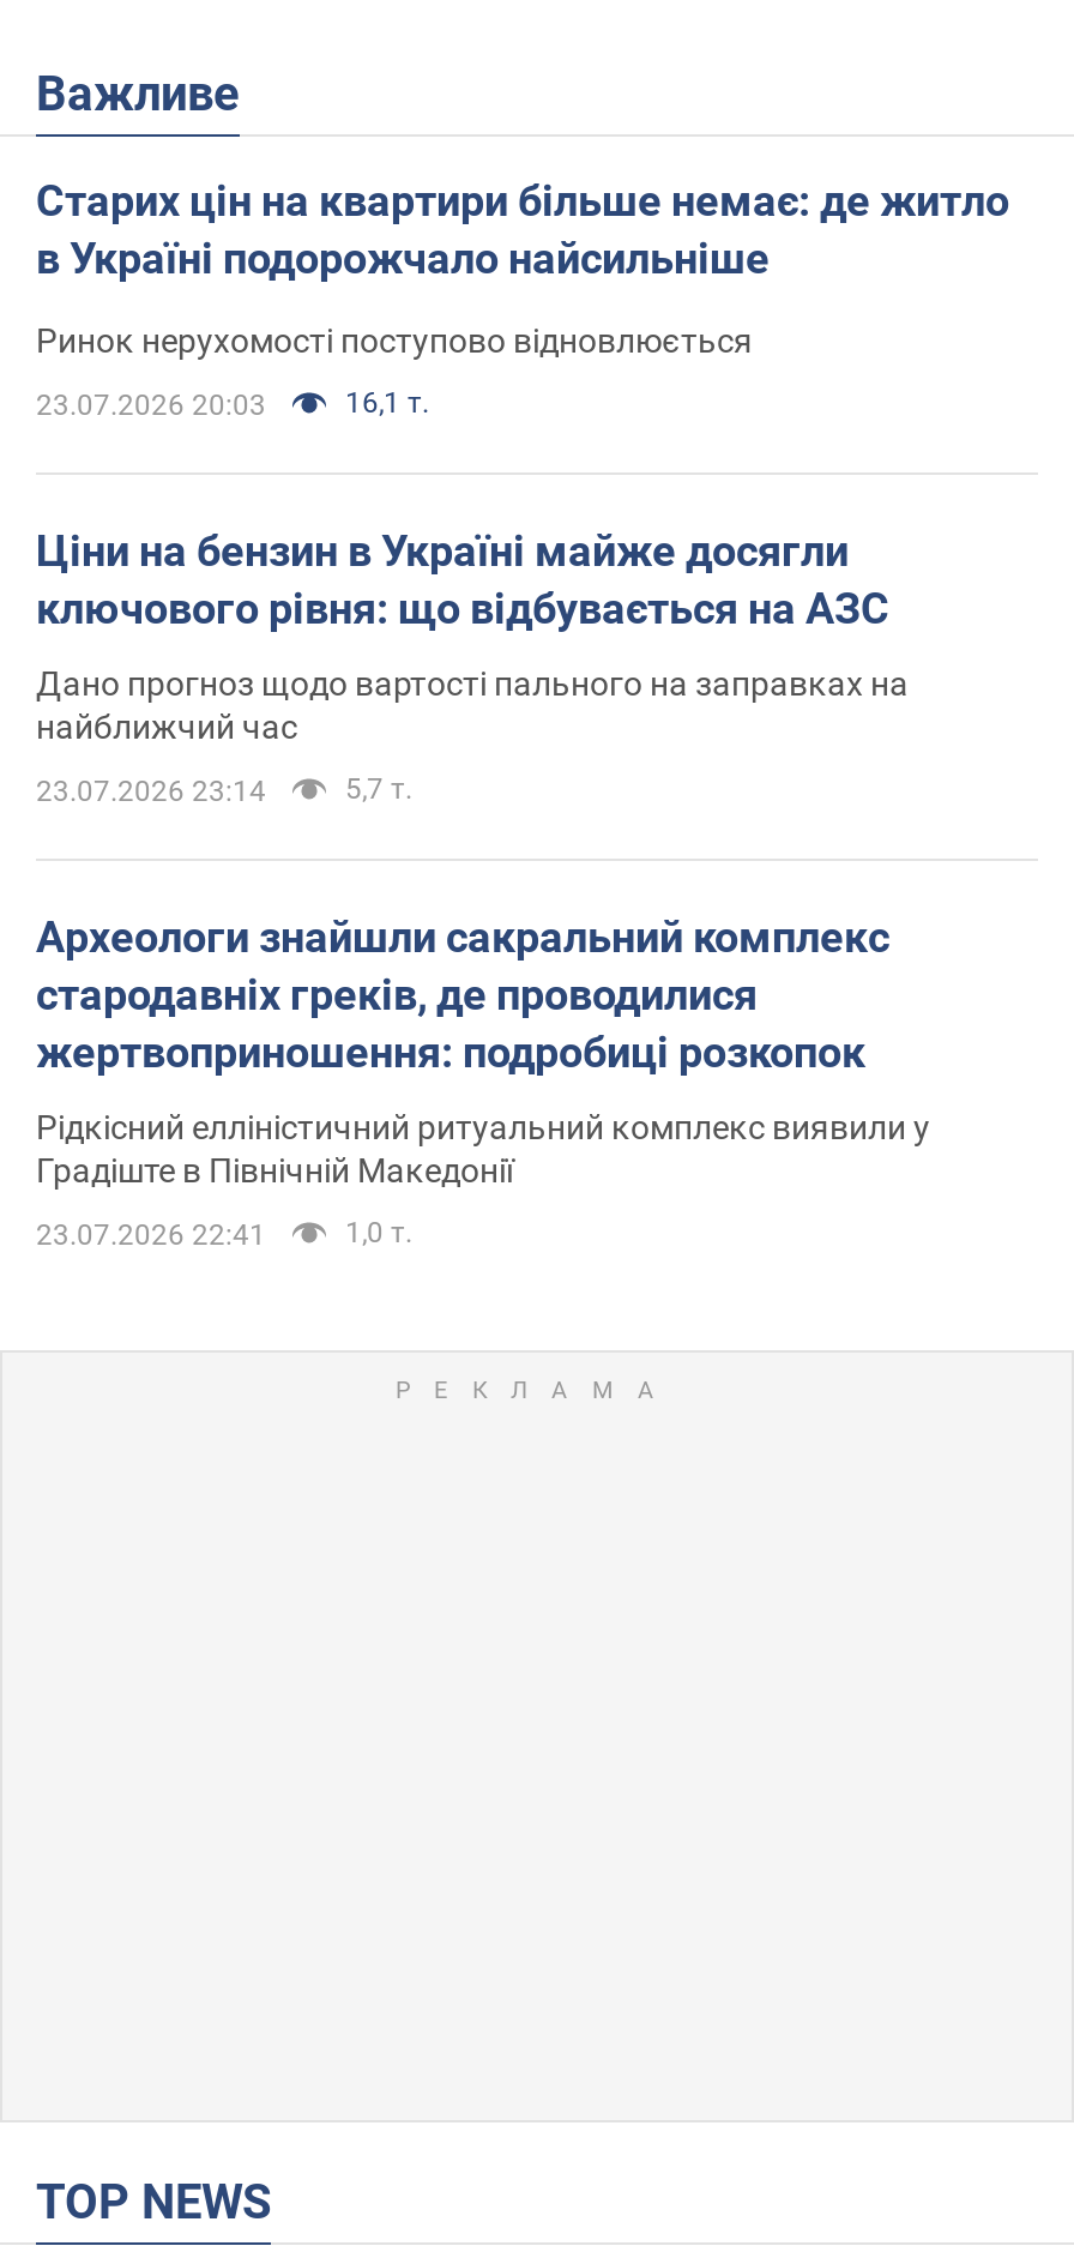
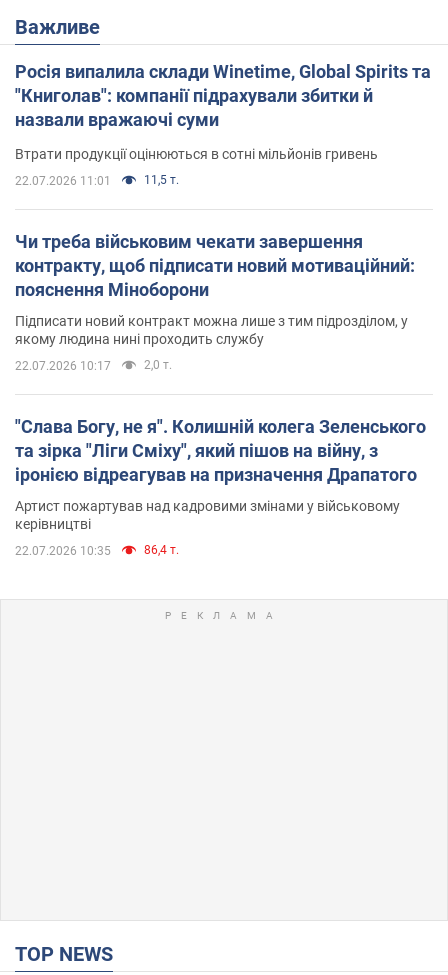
- Старих цін на квартири більше немає: де житло
- в Україні подорожчало найсильніше
+ Росія випалила склади Winetime, Global Spirits та
+ "Книголав": компанії підрахували збитки й
+ назвали вражаючі суми

- Ринок нерухомості поступово відновлюється
+ Втрати продукції оцінюються в сотні мільйонів гривень

- 23.07.2026 20:03
- 16,1 т.
+ 22.07.2026 11:01
+ 11,5 т.

- Ціни на бензин в Україні майже досягли
- ключового рівня: що відбувається на АЗС
+ Чи треба військовим чекати завершення
+ контракту, щоб підписати новий мотиваційний:
+ пояснення Міноборони

- Дано прогноз щодо вартості пального на заправках на
- найближчий час
+ Підписати новий контракт можна лише з тим підрозділом, у
+ якому людина нині проходить службу

- 23.07.2026 23:14
- 5,7 т.
+ 22.07.2026 10:17
+ 2,0 т.

- Археологи знайшли сакральний комплекс
- стародавніх греків, де проводилися
- жертвоприношення: подробиці розкопок
+ "Слава Богу, не я". Колишній колега Зеленського
+ та зірка "Ліги Сміху", який пішов на війну, з
+ іронією відреагував на призначення Драпатого

- Рідкісний елліністичний ритуальний комплекс виявили у
- Градіште в Північній Македонії
+ Артист пожартував над кадровими змінами у військовому
+ керівництві

- 23.07.2026 22:41
- 1,0 т.
+ 22.07.2026 10:35
+ 86,4 т.
